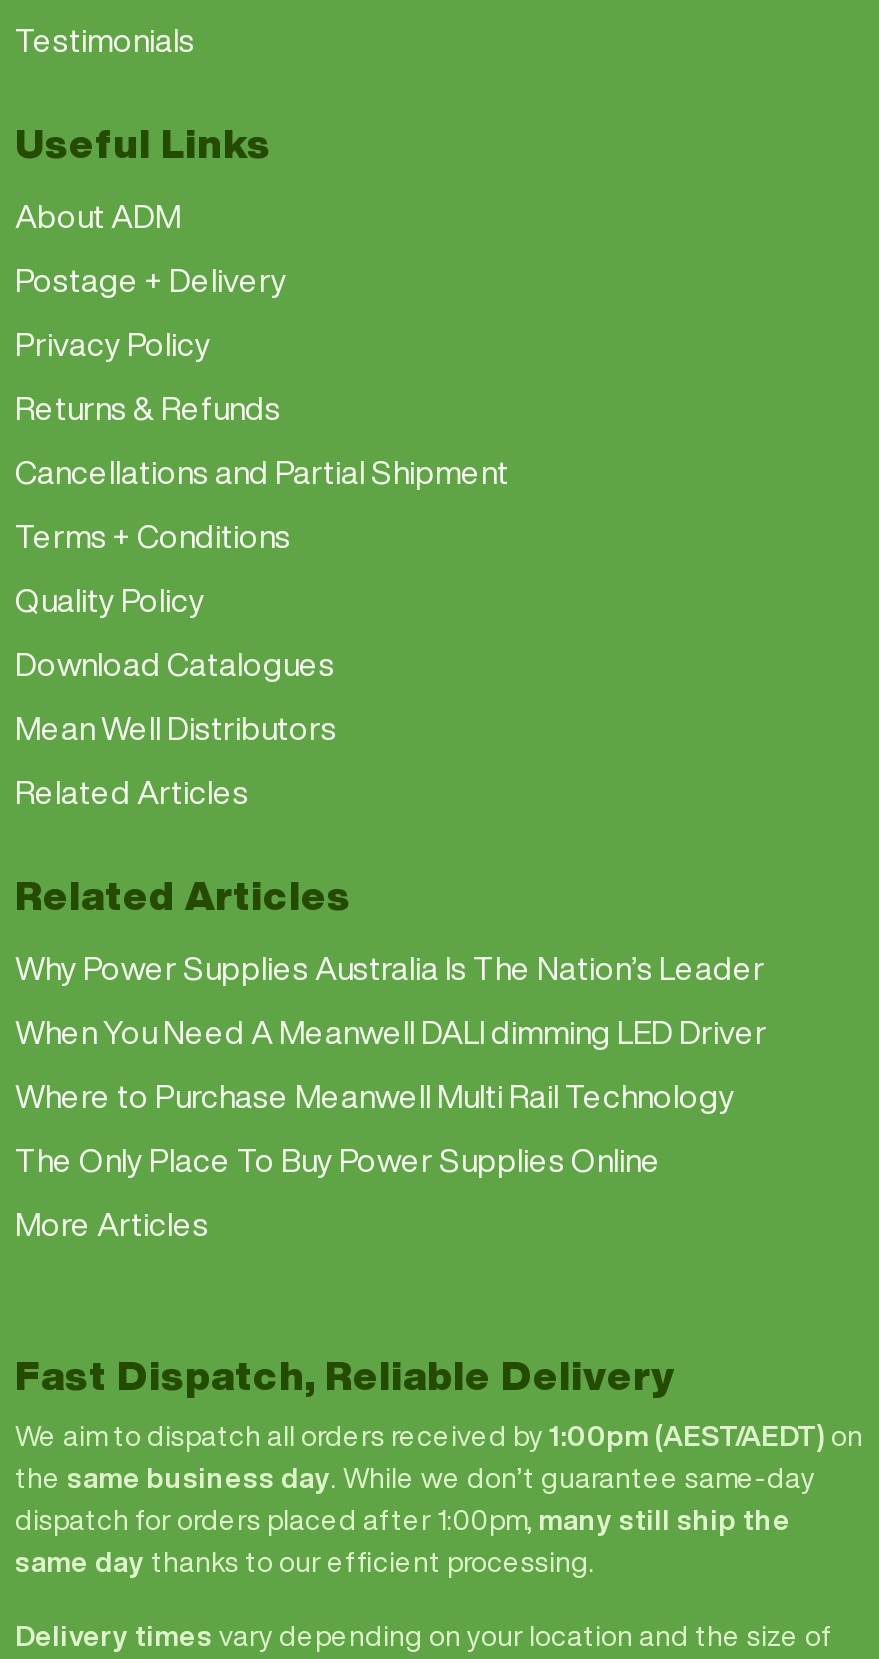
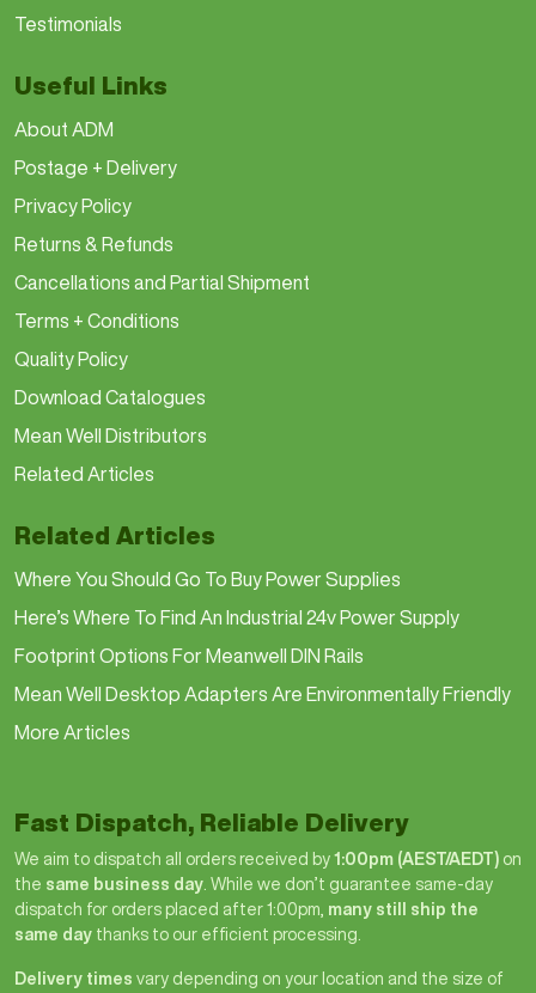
- Why Power Supplies Australia Is The Nation’s Leader
+ Where You Should Go To Buy Power Supplies

- When You Need A Meanwell DALI dimming LED Driver
+ Here’s Where To Find An Industrial 24v Power Supply

- Where to Purchase Meanwell Multi Rail Technology
+ Footprint Options For Meanwell DIN Rails

- The Only Place To Buy Power Supplies Online
+ Mean Well Desktop Adapters Are Environmentally Friendly
